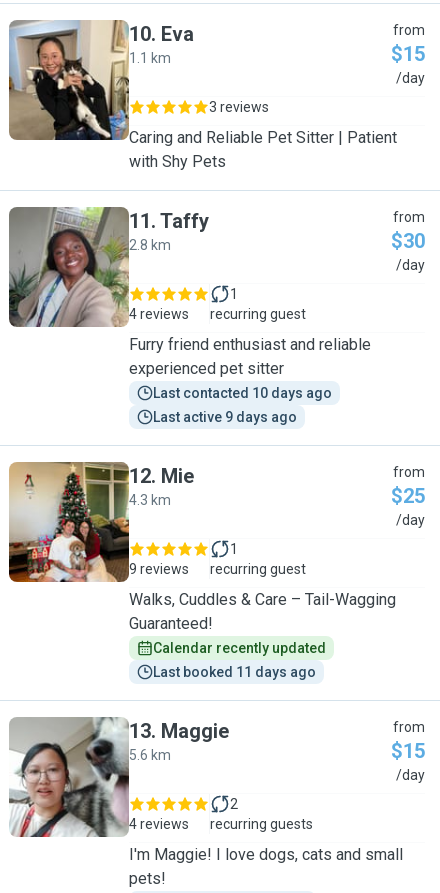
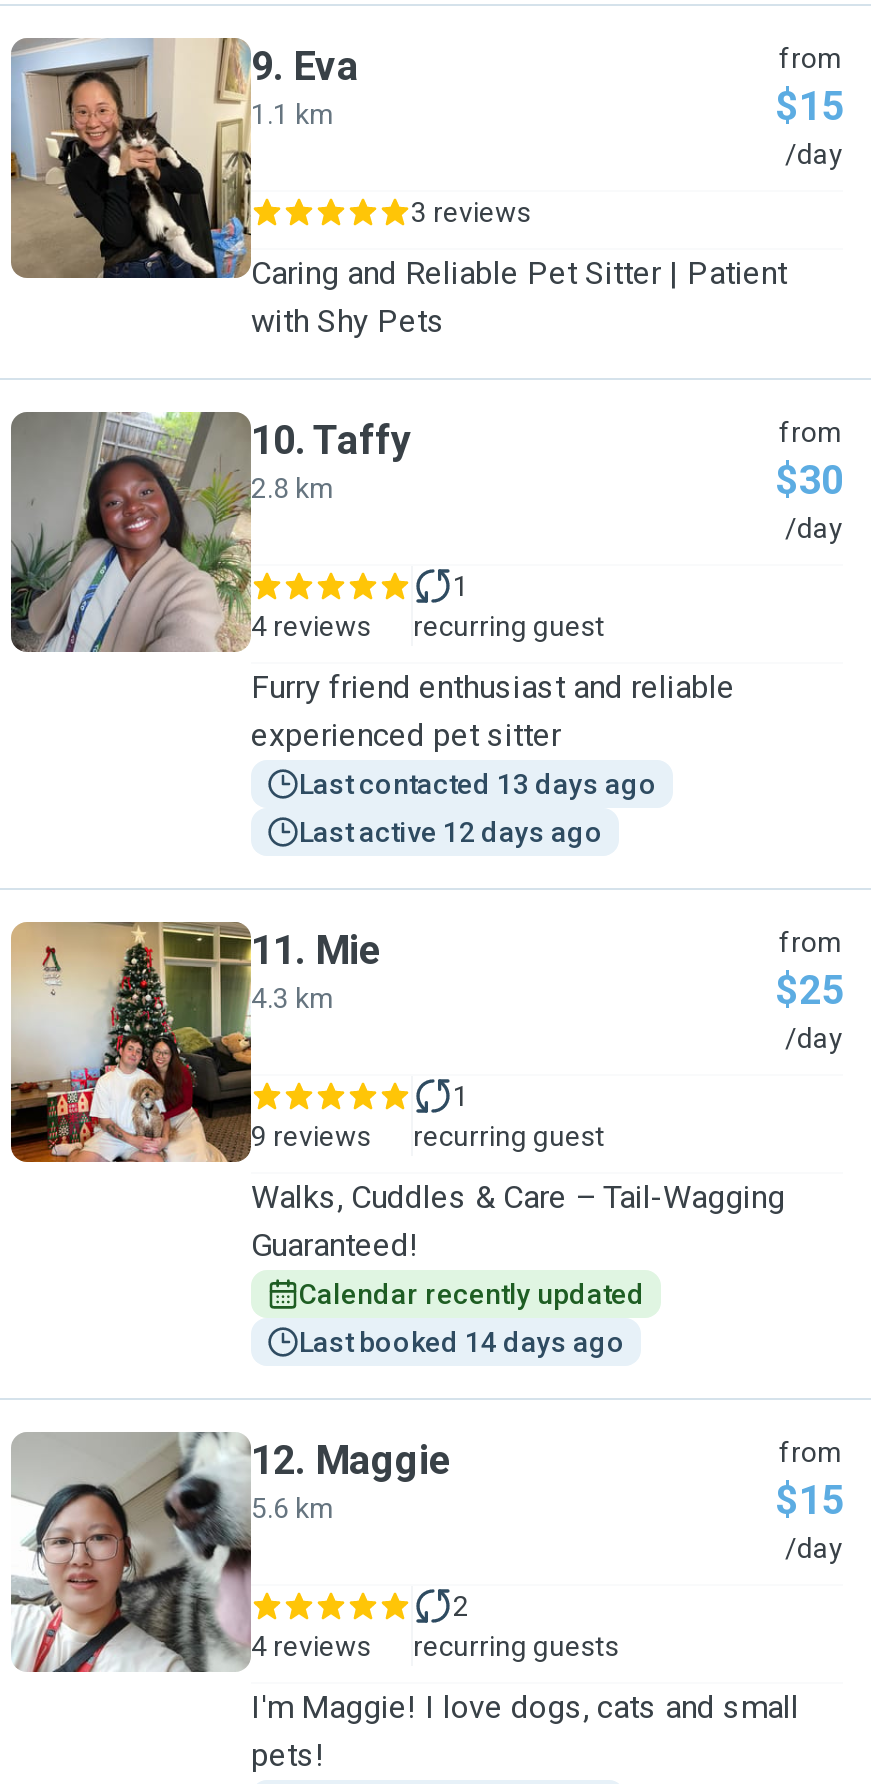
- 10. Eva
+ 9. Eva

- 11. Taffy
+ 10. Taffy

- Last contacted 10 days ago
+ Last contacted 13 days ago

- Last active 9 days ago
+ Last active 12 days ago

- 12. Mie
+ 11. Mie

- Last booked 11 days ago
+ Last booked 14 days ago

- 13. Maggie
+ 12. Maggie
